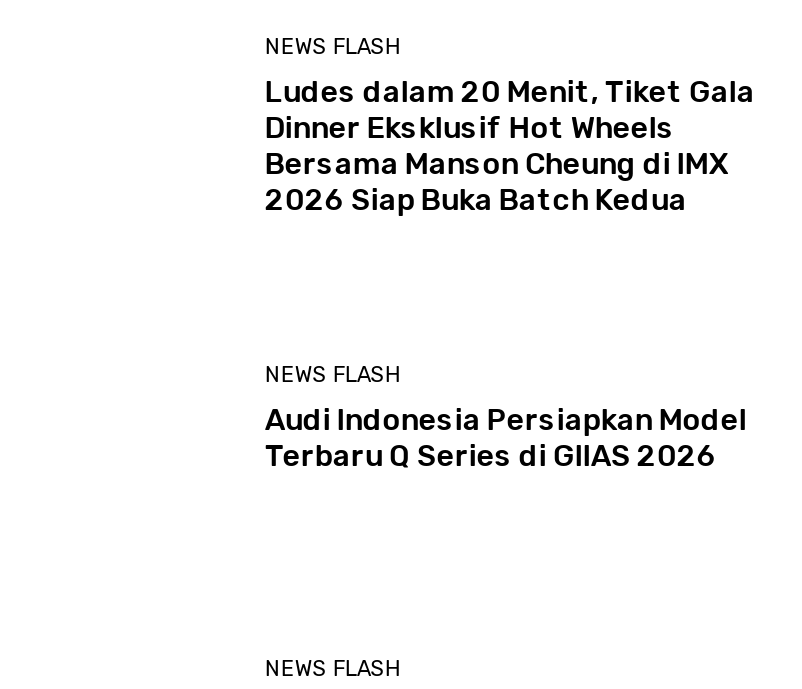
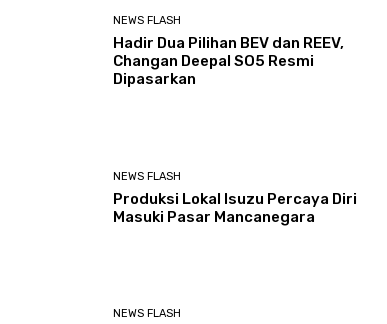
- Ludes dalam 20 Menit, Tiket Gala
- Dinner Eksklusif Hot Wheels
- Bersama Manson Cheung di IMX
- 2026 Siap Buka Batch Kedua
+ Hadir Dua Pilihan BEV dan REEV,
+ Changan Deepal SO5 Resmi
+ Dipasarkan

- Audi Indonesia Persiapkan Model
- Terbaru Q Series di GIIAS 2026
+ Produksi Lokal Isuzu Percaya Diri
+ Masuki Pasar Mancanegara
